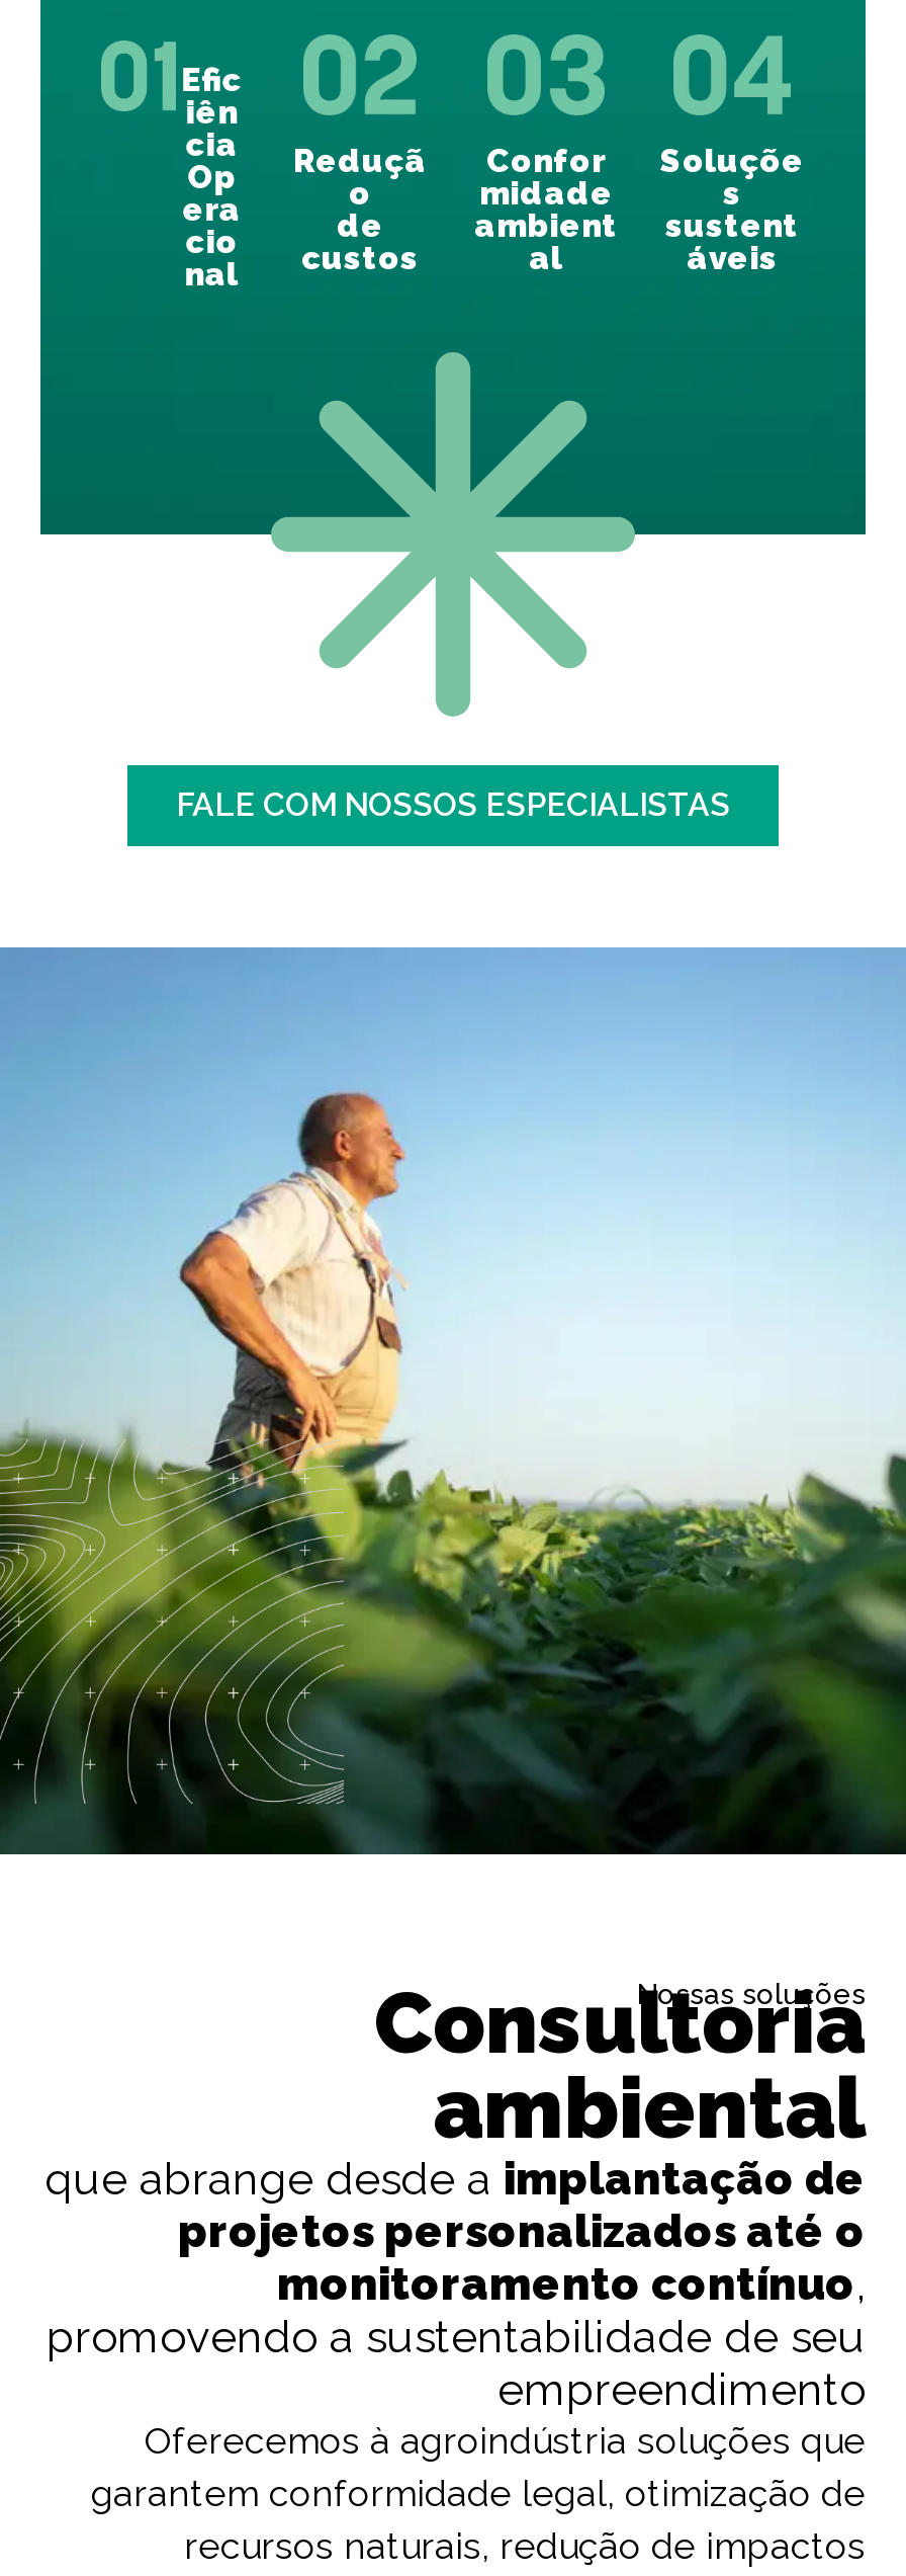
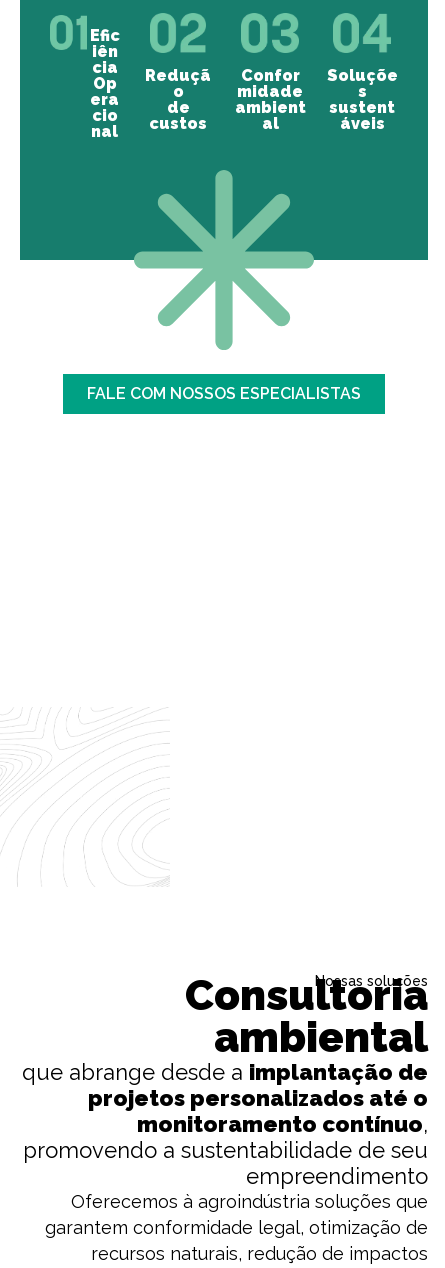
- [image]
